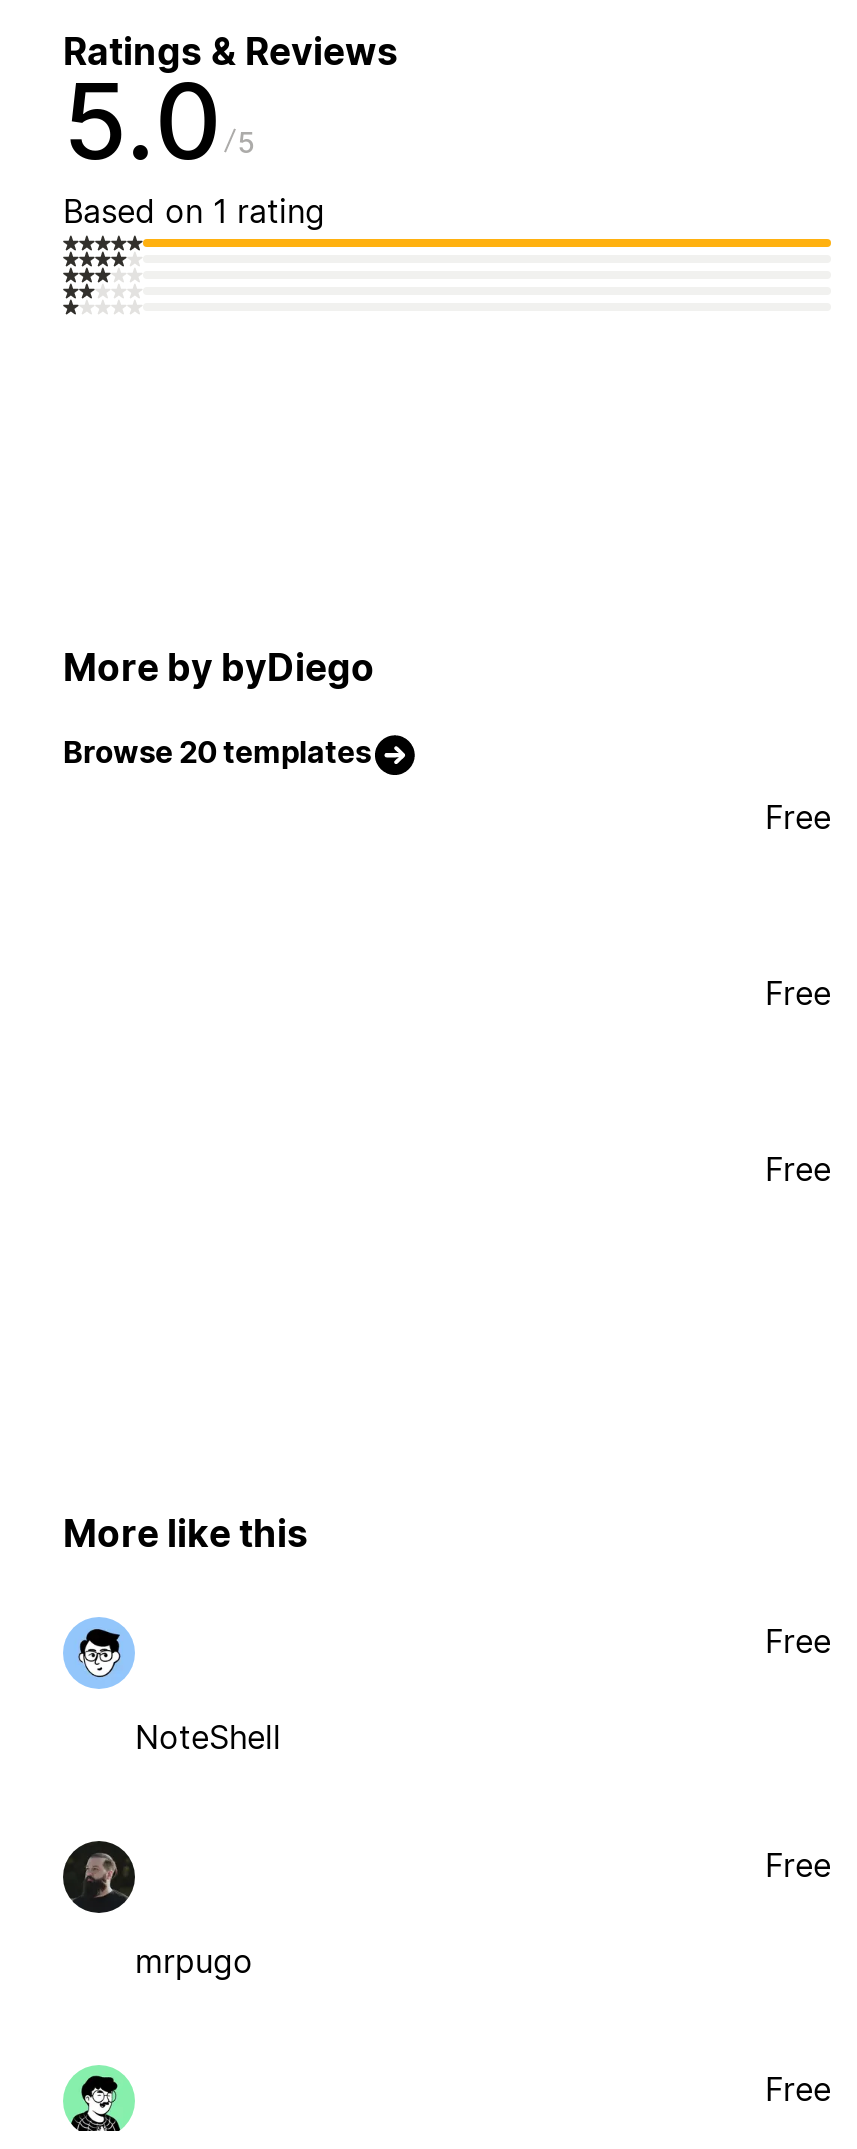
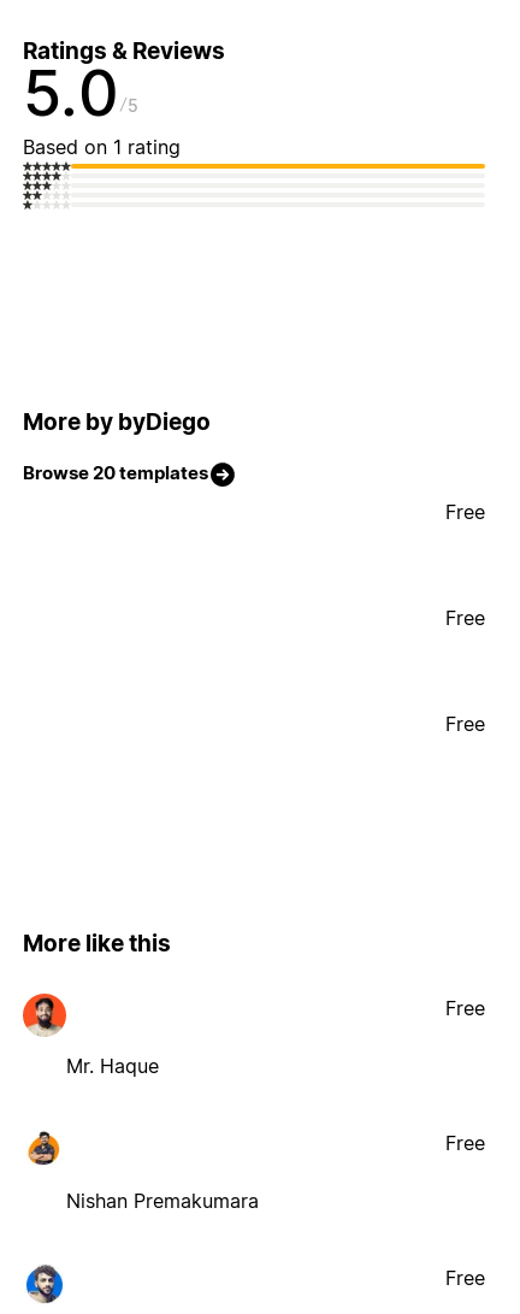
- [image]
- NoteShell
+ [image]
+ Mr. Haque

- [image]
- mrpugo
+ [image]
+ Nishan Premakumara

- [image]
+ [image]
